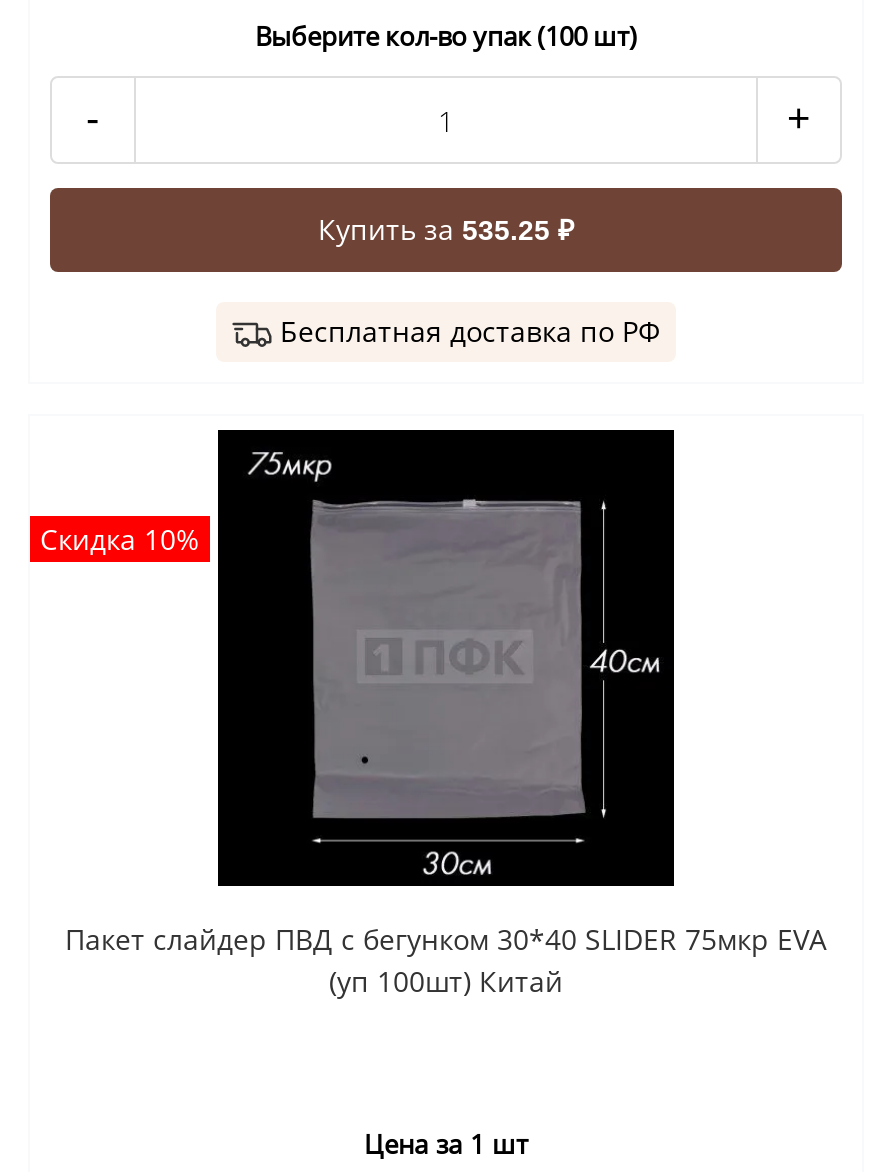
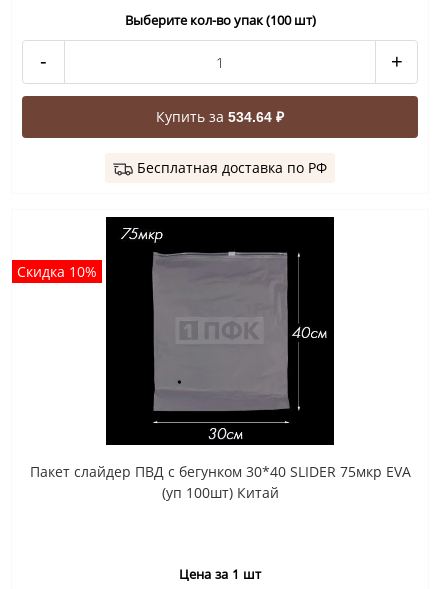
- Купить за 535.25 ₽
+ Купить за 534.64 ₽
